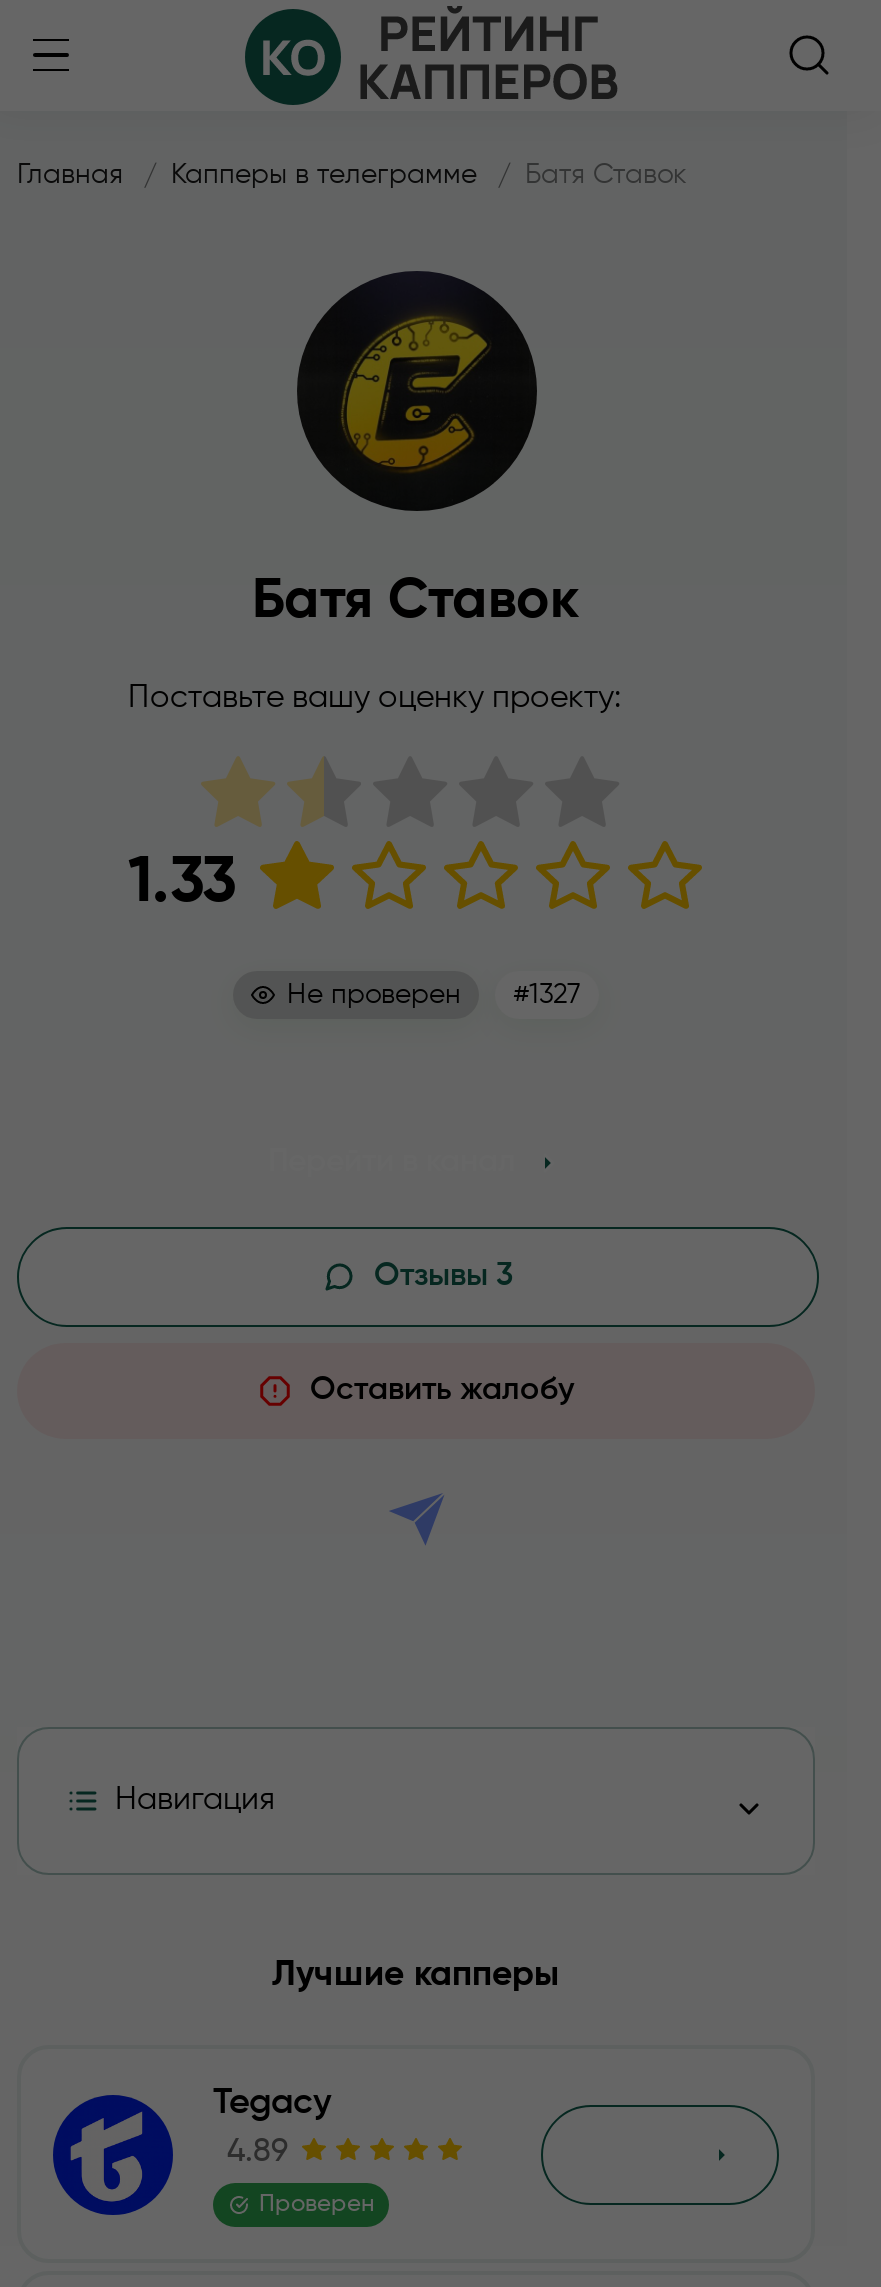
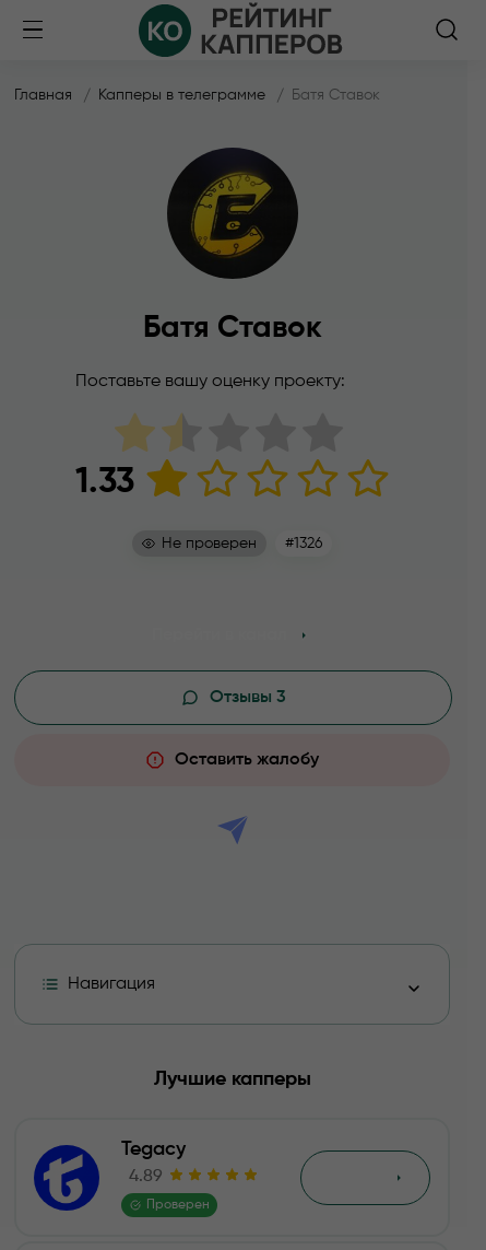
- Не проверен #1327
+ Не проверен #1326
